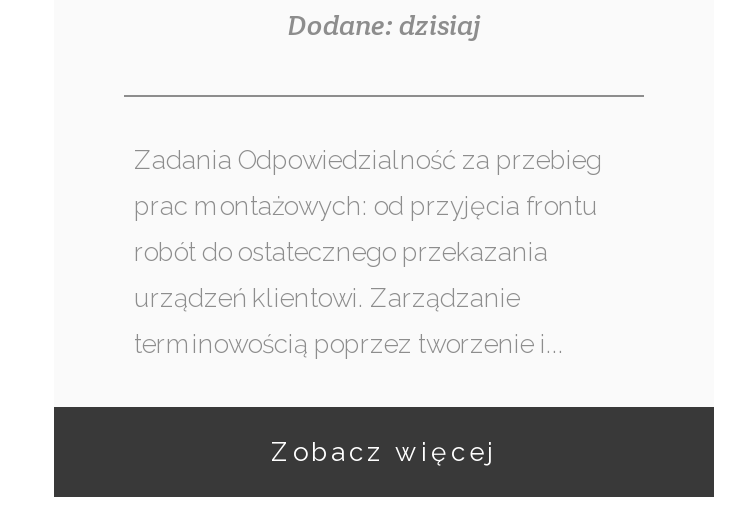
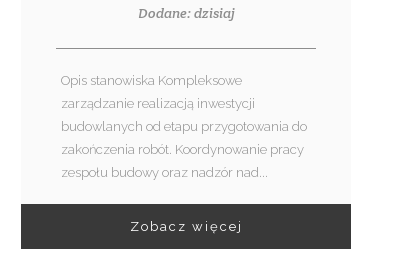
- Zadania Odpowiedzialność za przebieg
+ Opis stanowiska Kompleksowe

- prac montażowych: od przyjęcia frontu
+ zarządzanie realizacją inwestycji

- robót do ostatecznego przekazania
+ budowlanych od etapu przygotowania do

- urządzeń klientowi. Zarządzanie
+ zakończenia robót. Koordynowanie pracy

- terminowością poprzez tworzenie i...
+ zespołu budowy oraz nadzór nad...
